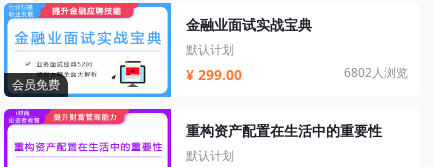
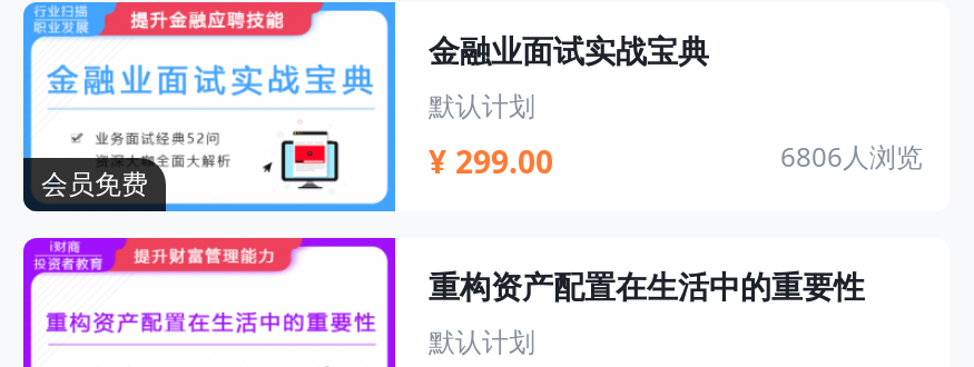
- 6802人浏览
+ 6806人浏览
